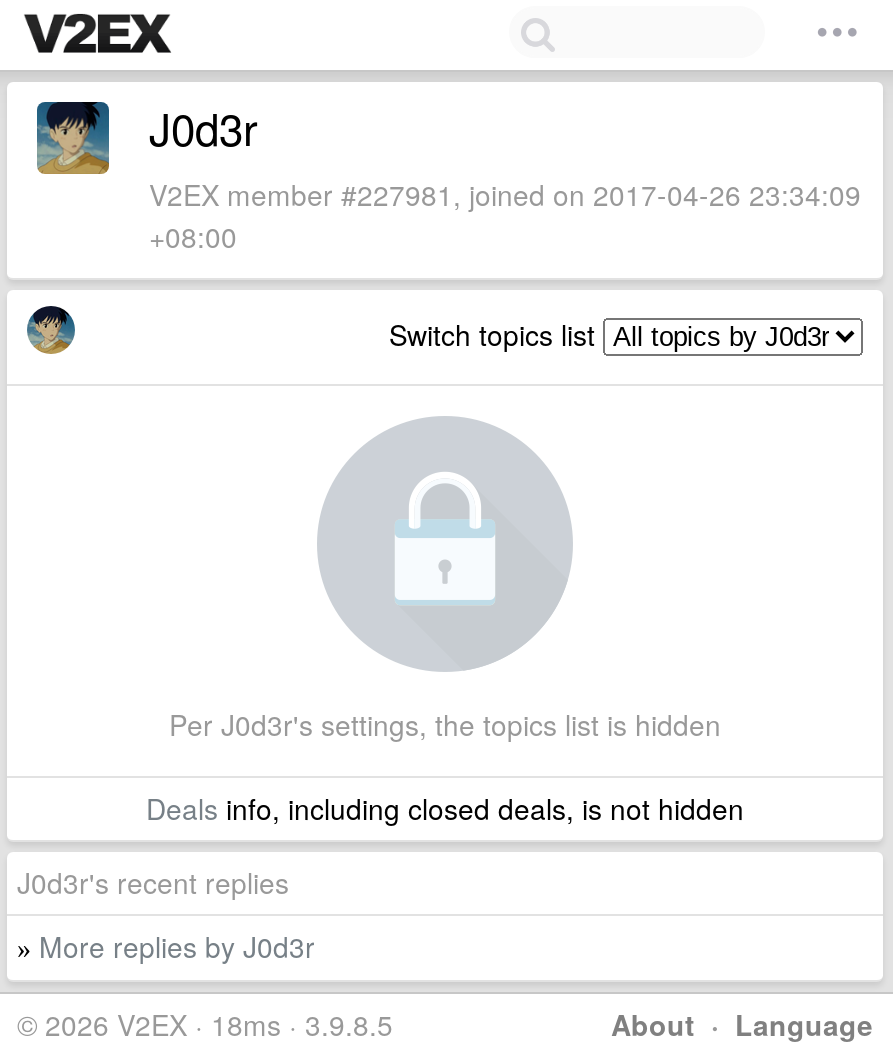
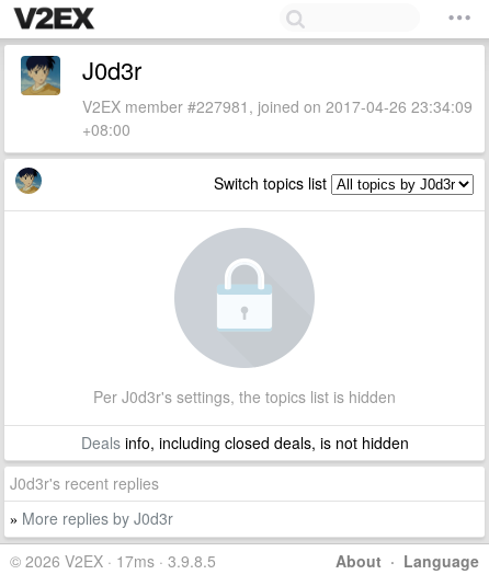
- © 2026 V2EX · 18ms · 3.9.8.5
+ © 2026 V2EX · 17ms · 3.9.8.5
